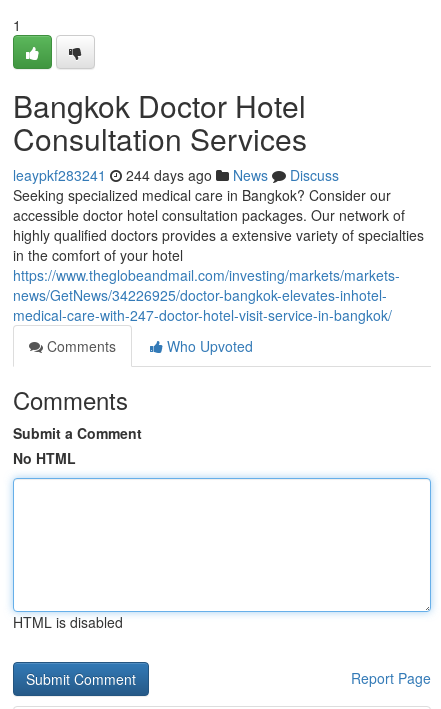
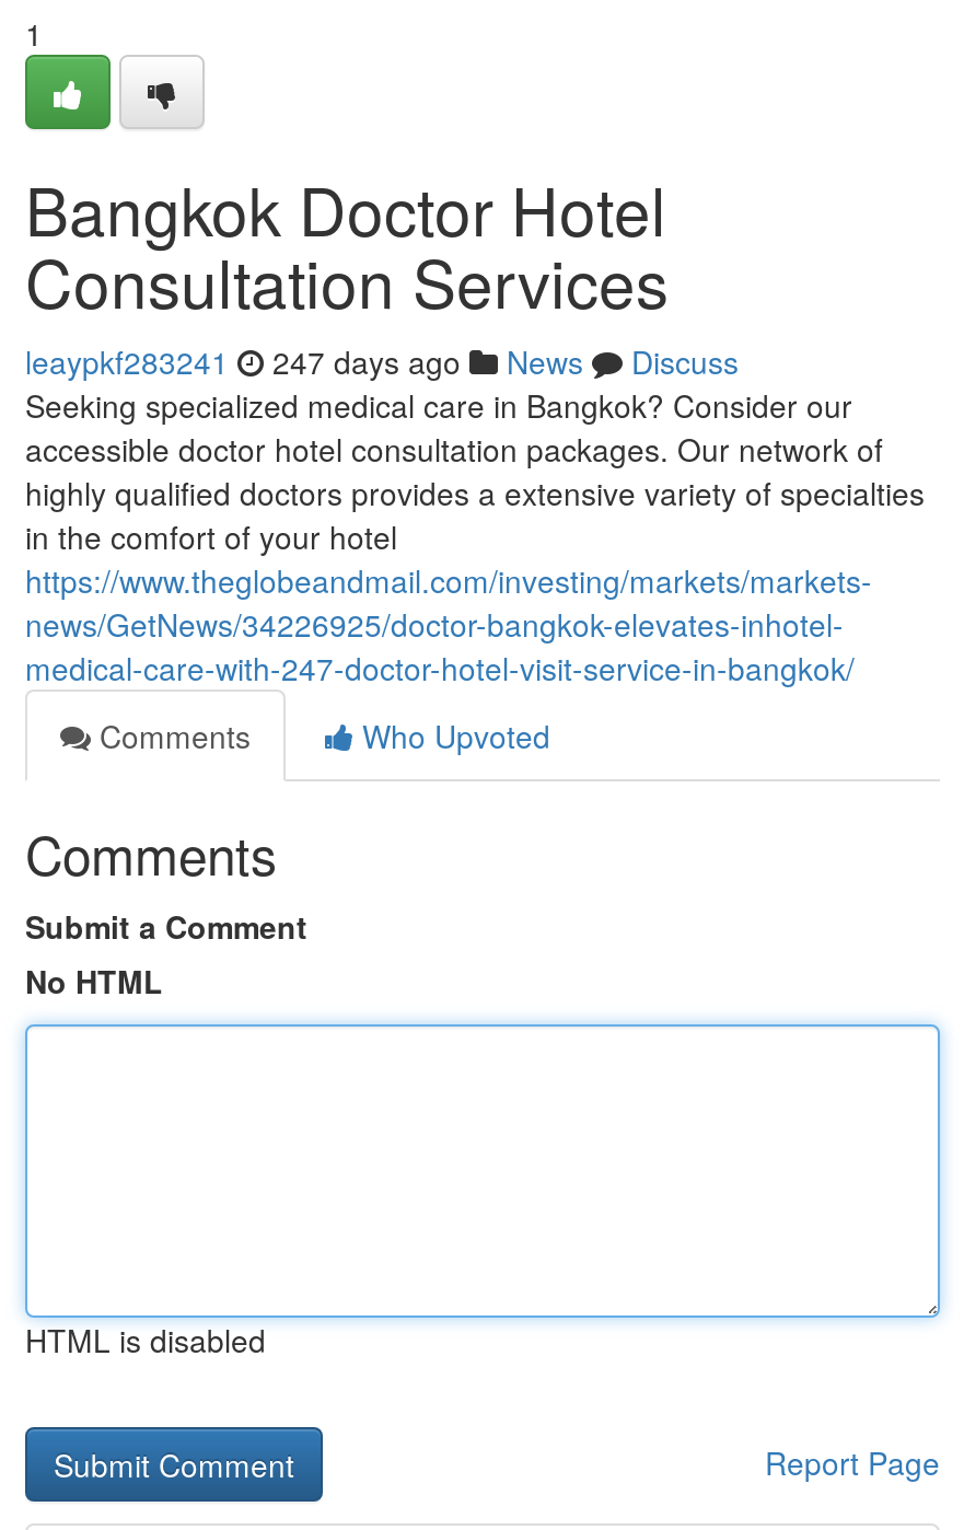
- leaypkf283241 244 days ago News Discuss
+ leaypkf283241 247 days ago News Discuss
